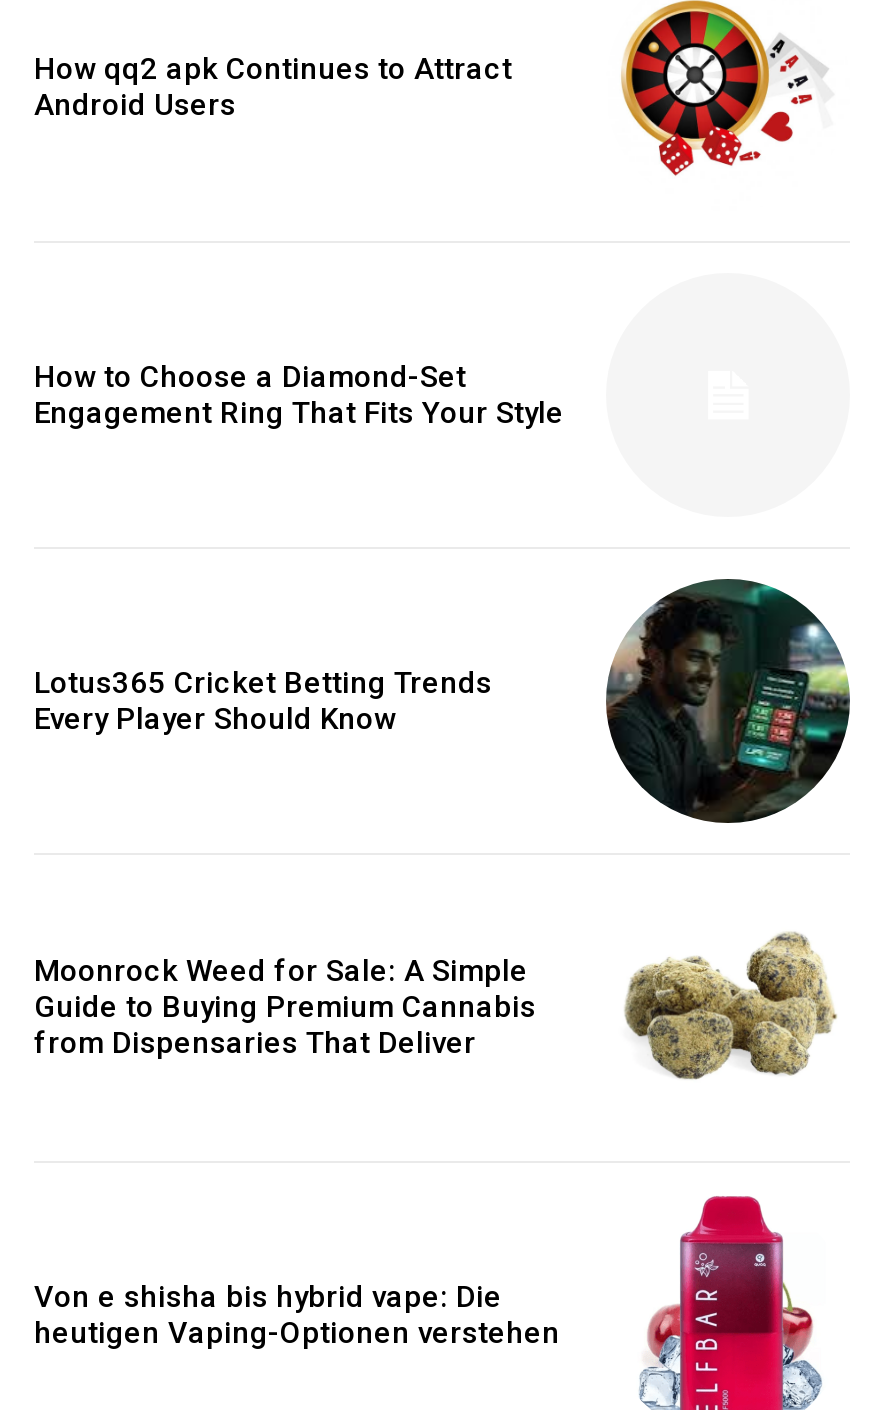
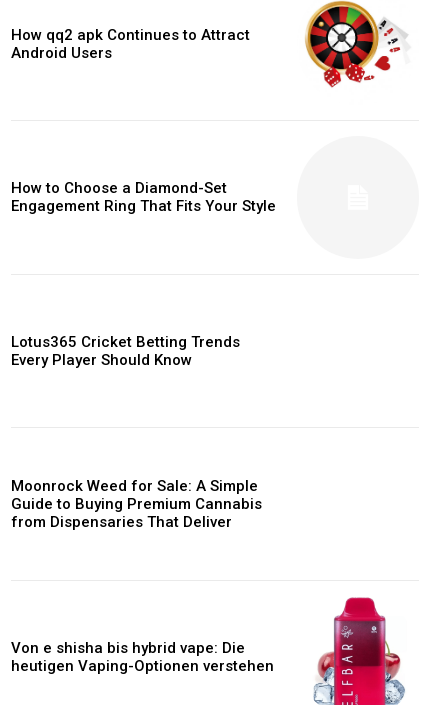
- [image]

- [image]
